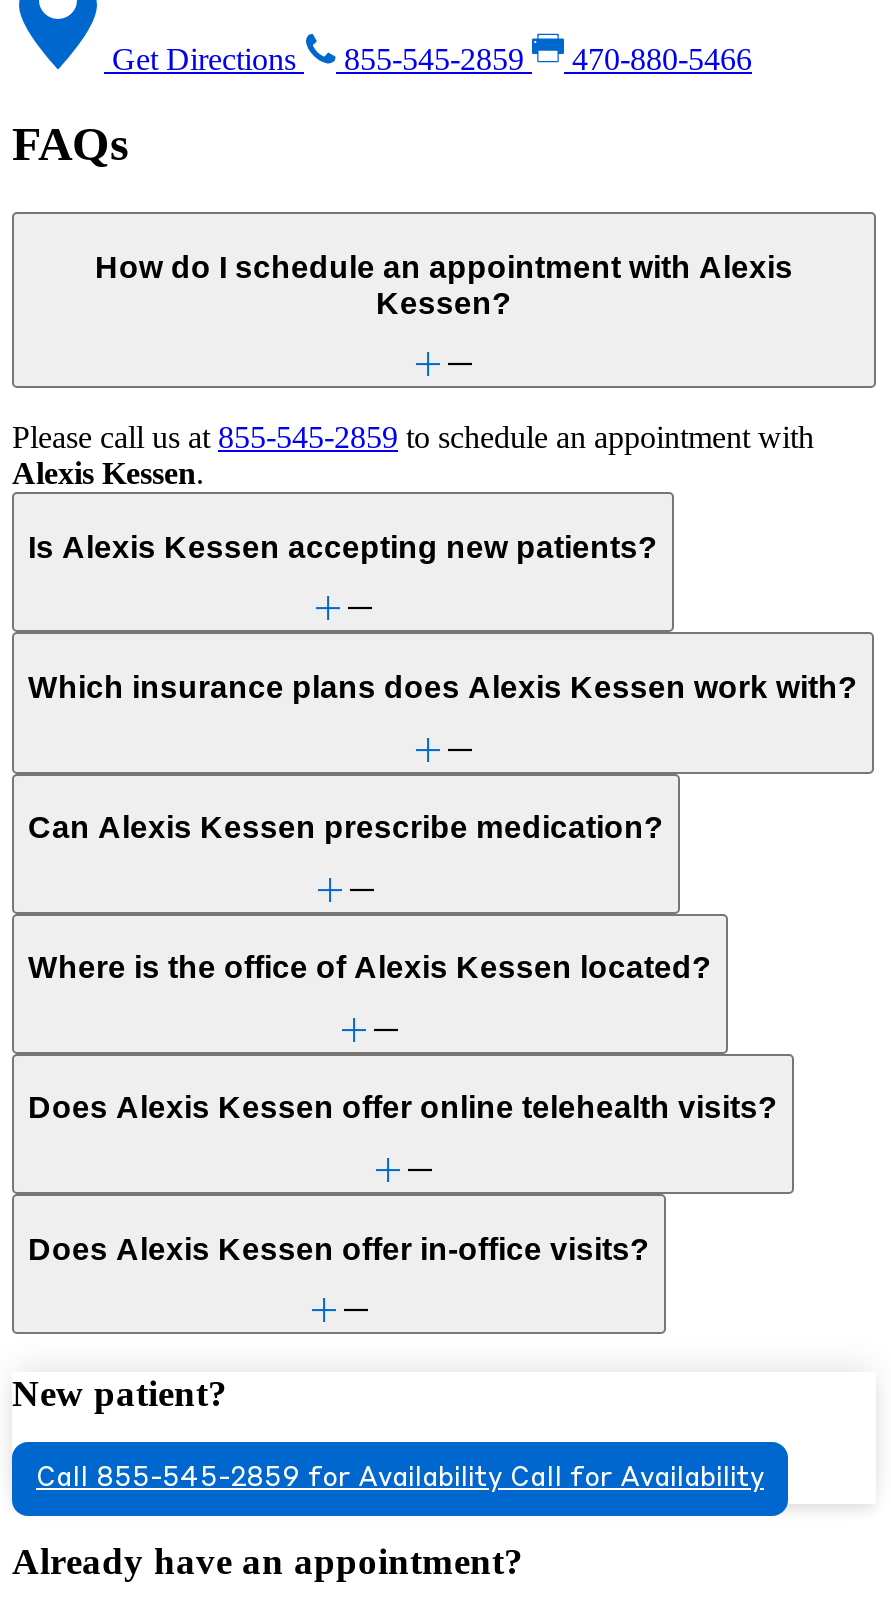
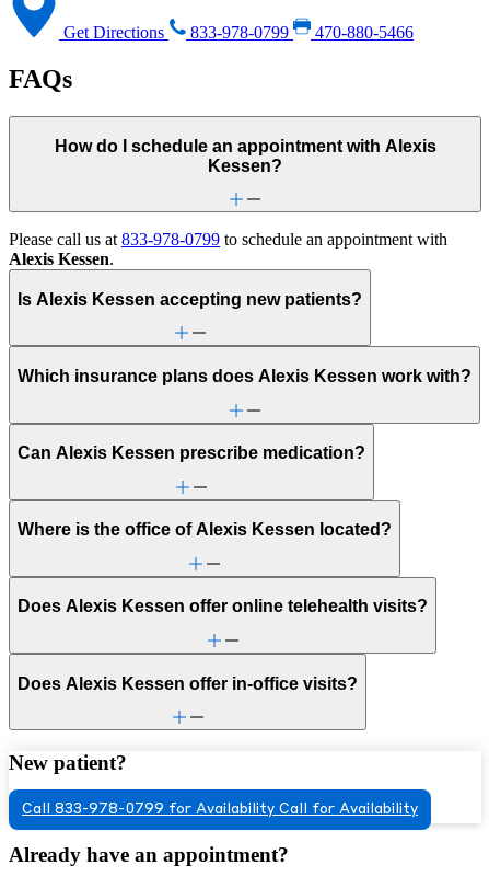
- Get Directions 855-545-2859 470-880-5466
+ Get Directions 833-978-0799 470-880-5466

- Please call us at 855-545-2859 to schedule an appointment with
+ Please call us at 833-978-0799 to schedule an appointment with

- Call 855-545-2859 for Availability Call for Availability
+ Call 833-978-0799 for Availability Call for Availability
